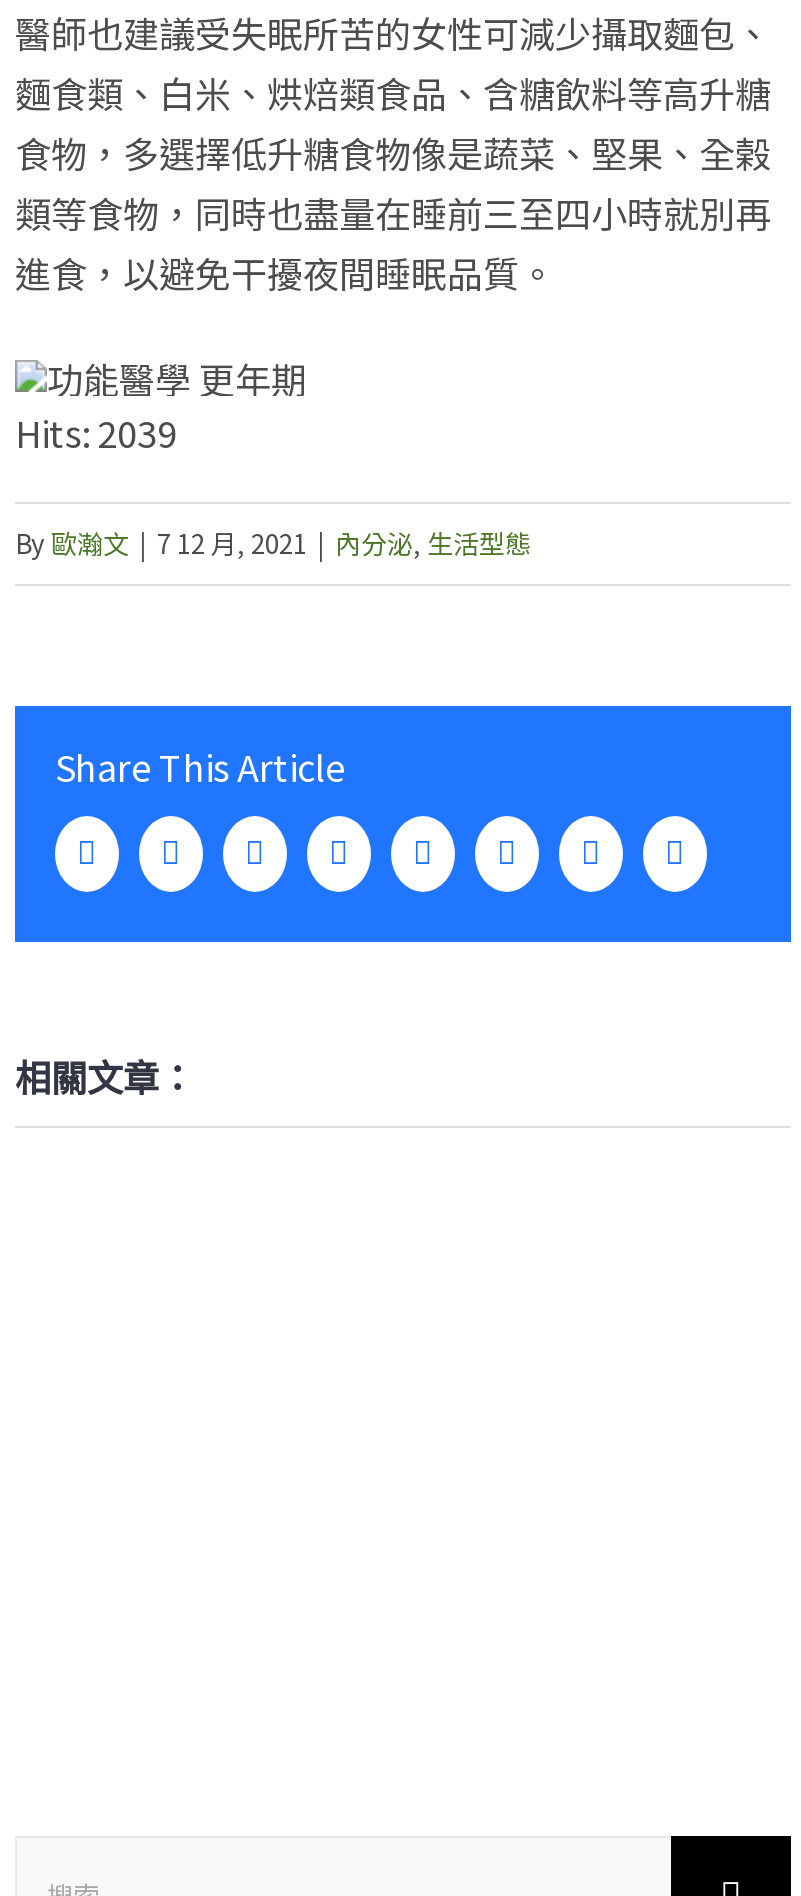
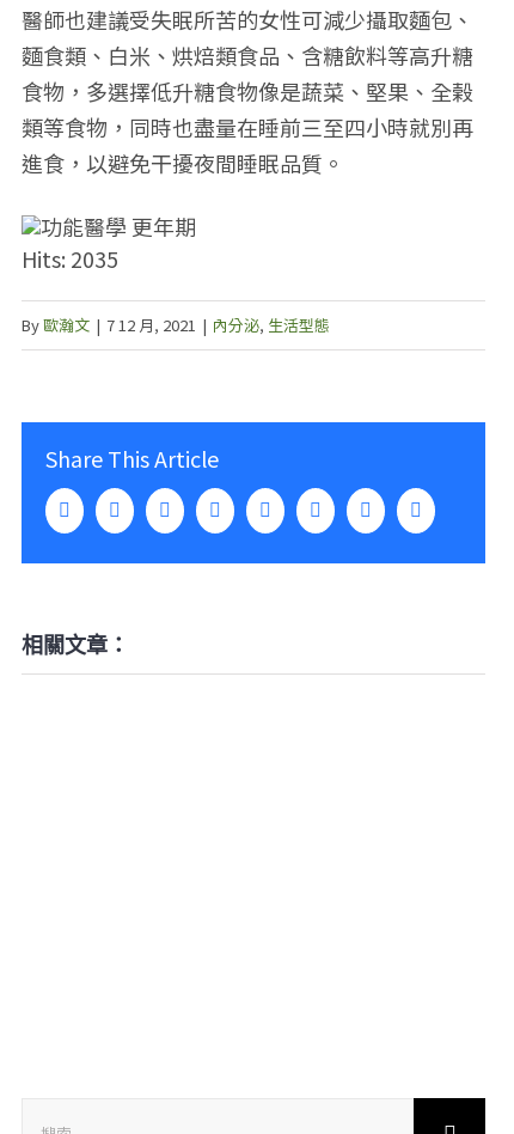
- Hits: 2039
+ Hits: 2035
